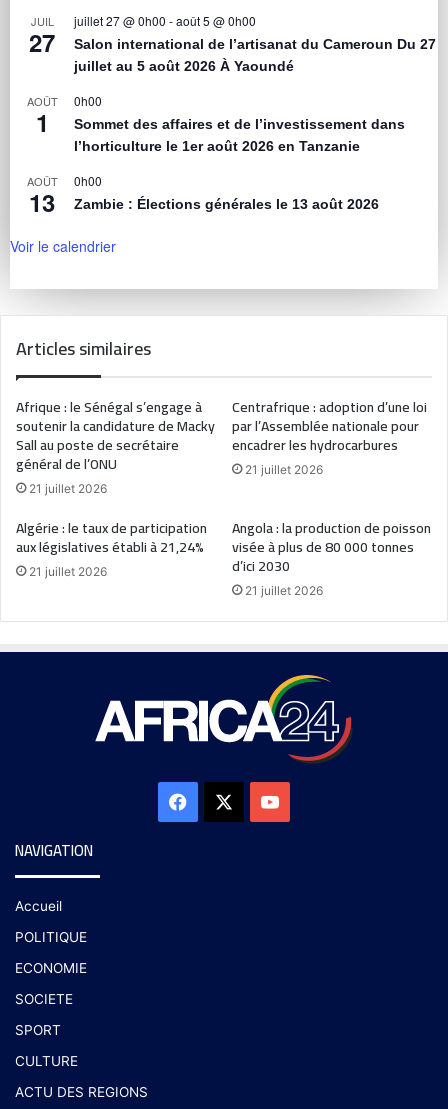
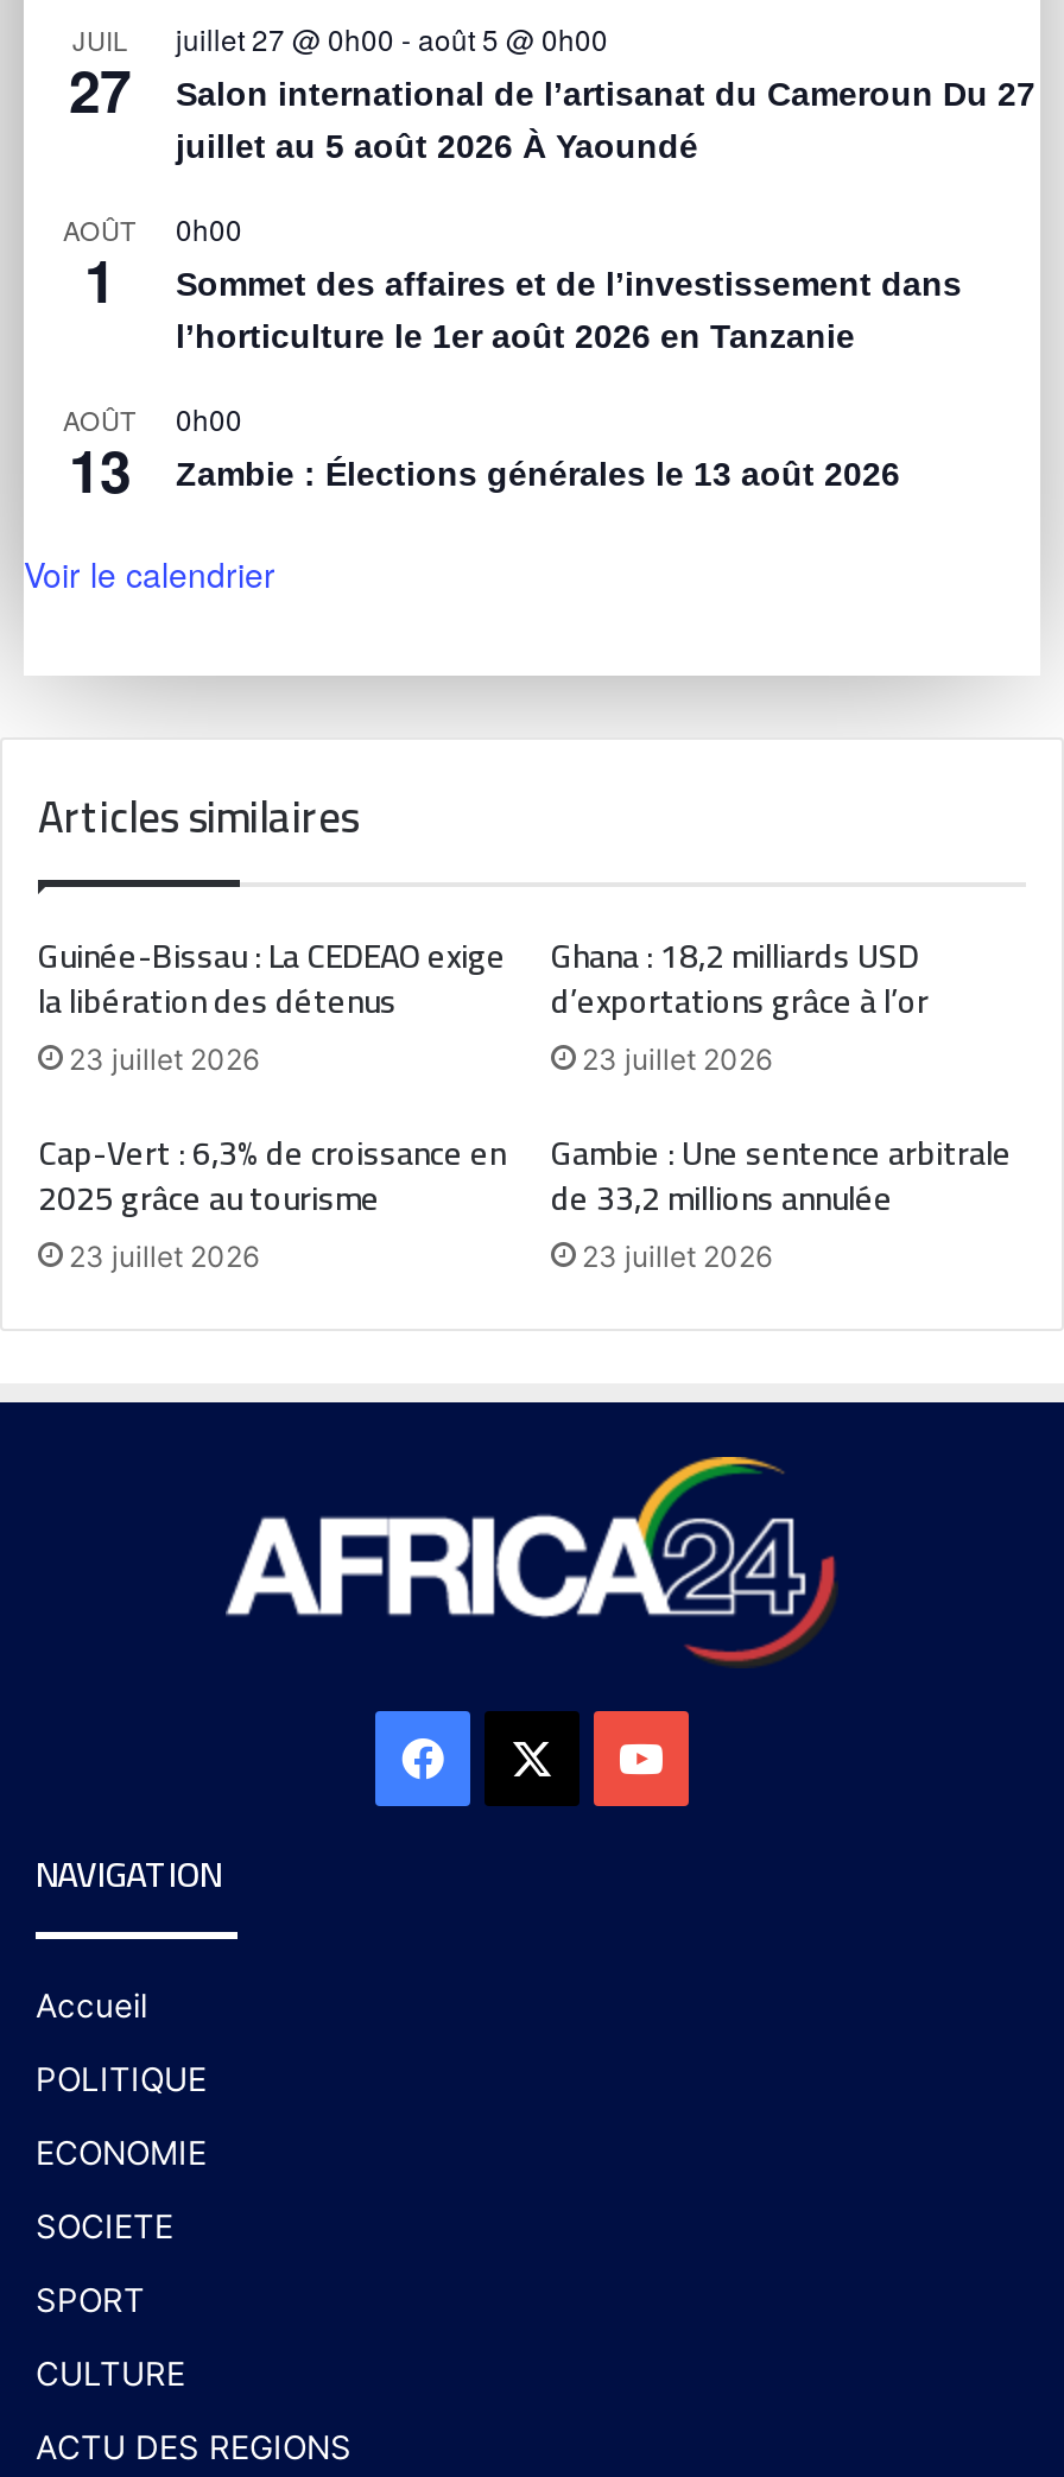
- Afrique : le Sénégal s’engage à
- soutenir la candidature de Macky
- Sall au poste de secrétaire
- général de l’ONU
- 21 juillet 2026
+ Guinée-Bissau : La CEDEAO exige
+ la libération des détenus
+ 23 juillet 2026

- Centrafrique : adoption d’une loi
- par l’Assemblée nationale pour
- encadrer les hydrocarbures
- 21 juillet 2026
+ Ghana : 18,2 milliards USD
+ d’exportations grâce à l’or
+ 23 juillet 2026

- Algérie : le taux de participation
- aux législatives établi à 21,24%
- 21 juillet 2026
+ Cap-Vert : 6,3% de croissance en
+ 2025 grâce au tourisme
+ 23 juillet 2026

- Angola : la production de poisson
- visée à plus de 80 000 tonnes
- d’ici 2030
- 21 juillet 2026
+ Gambie : Une sentence arbitrale
+ de 33,2 millions annulée
+ 23 juillet 2026
